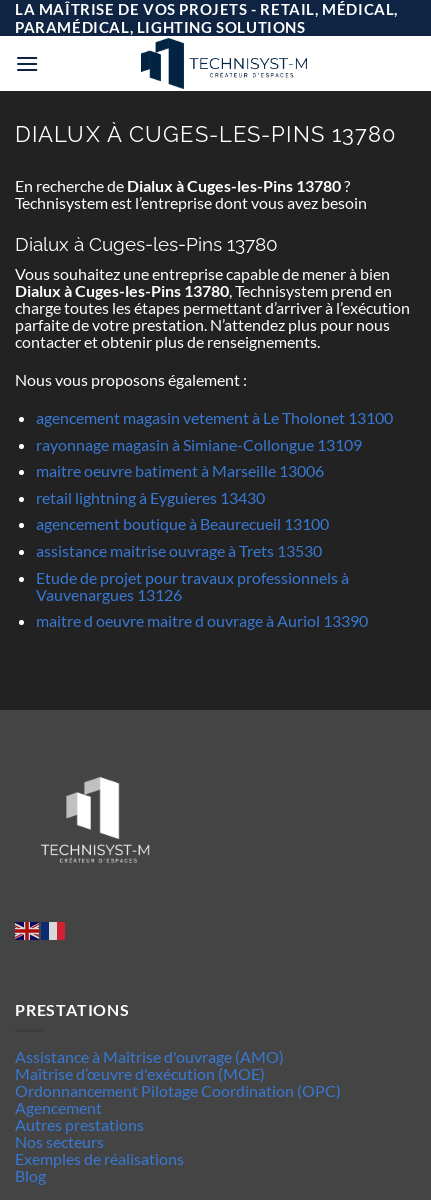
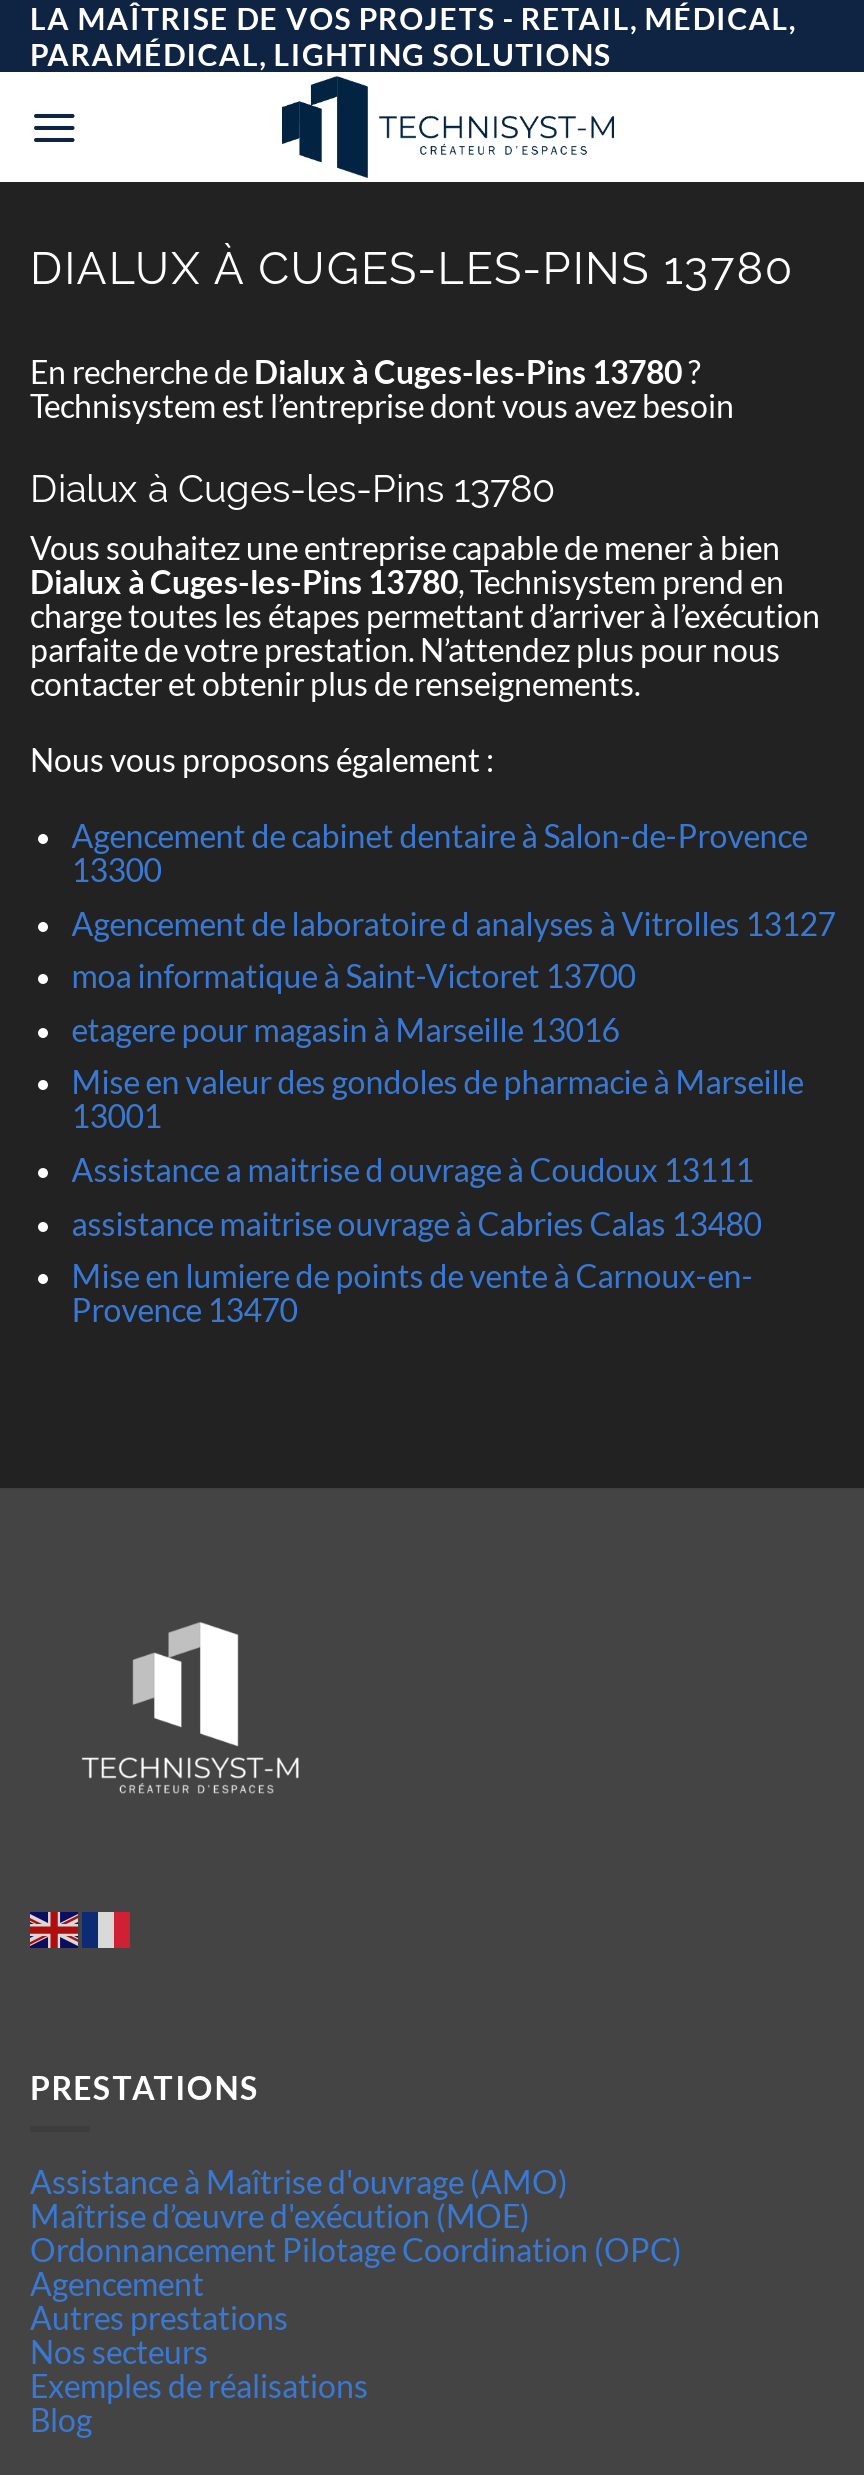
- agencement magasin vetement à Le Tholonet 13100
- rayonnage magasin à Simiane-Collongue 13109
- maitre oeuvre batiment à Marseille 13006
- retail lightning à Eyguieres 13430
- agencement boutique à Beaurecueil 13100
- assistance maitrise ouvrage à Trets 13530
- Etude de projet pour travaux professionnels à
- Vauvenargues 13126
- maitre d oeuvre maitre d ouvrage à Auriol 13390
+ Agencement de cabinet dentaire à Salon-de-Provence
+ 13300
+ Agencement de laboratoire d analyses à Vitrolles 13127
+ moa informatique à Saint-Victoret 13700
+ etagere pour magasin à Marseille 13016
+ Mise en valeur des gondoles de pharmacie à Marseille
+ 13001
+ Assistance a maitrise d ouvrage à Coudoux 13111
+ assistance maitrise ouvrage à Cabries Calas 13480
+ Mise en lumiere de points de vente à Carnoux-en-
+ Provence 13470
